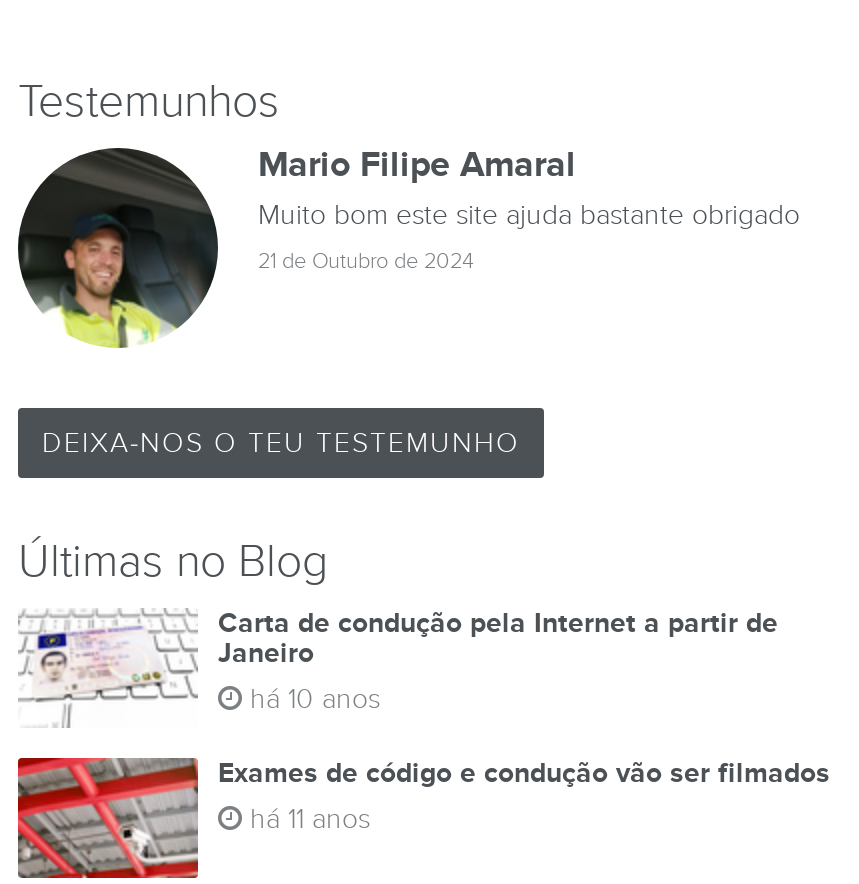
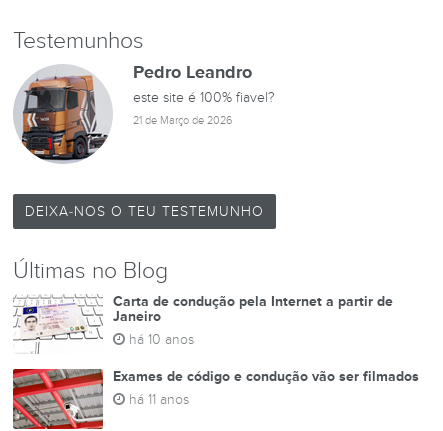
- [image]
- Mario Filipe Amaral
- Muito bom este site ajuda bastante obrigado
+ [image]
+ Pedro Leandro
+ este site é 100% fiavel?

- 21 de Outubro de 2024
+ 21 de Março de 2026
